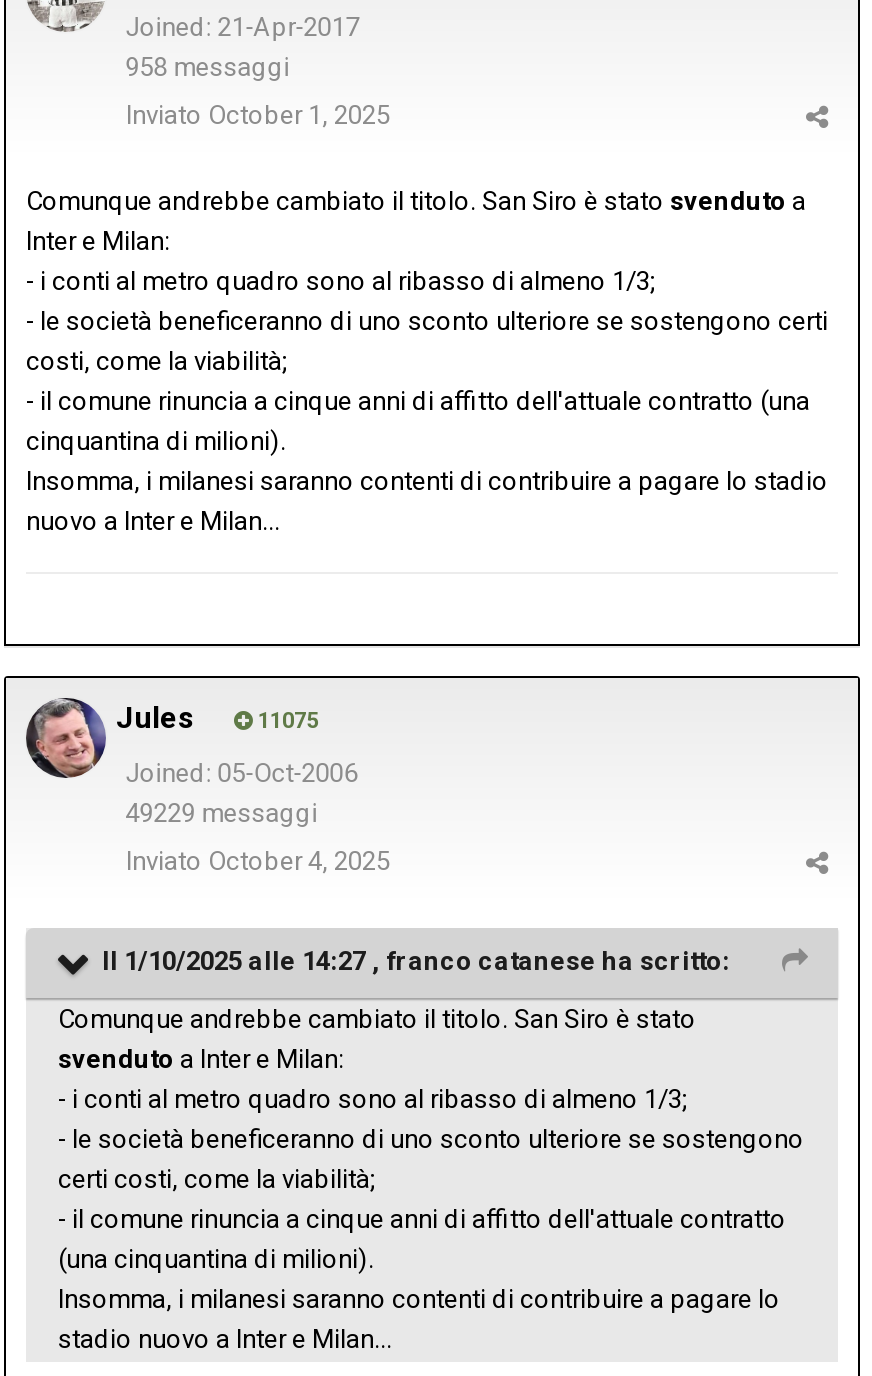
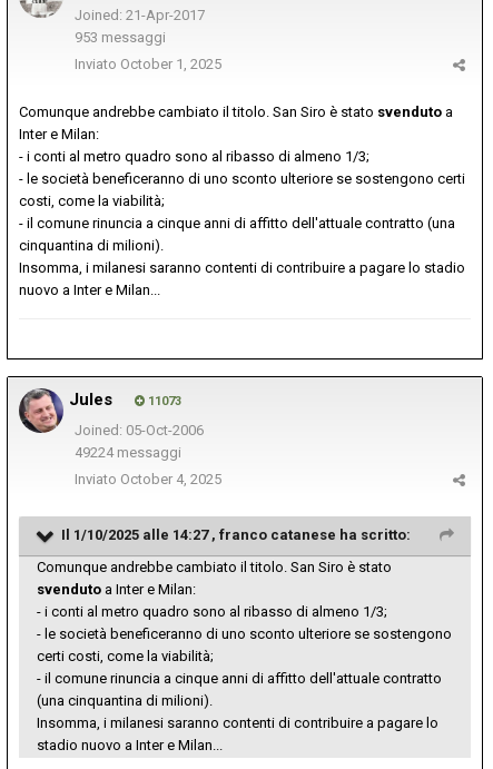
- 958 messaggi
+ 953 messaggi

- 11075
+ 11073

- 49229 messaggi
+ 49224 messaggi
